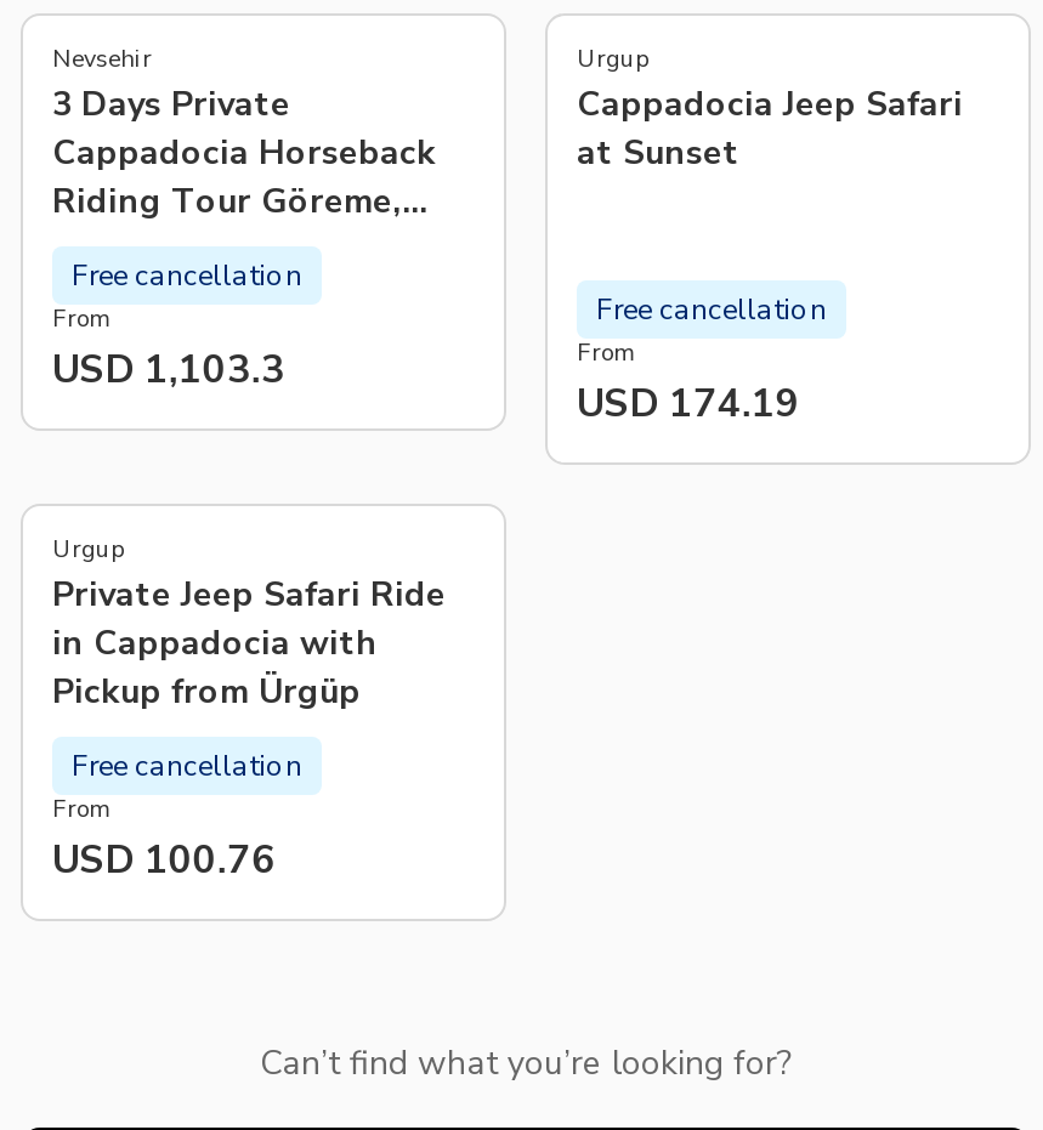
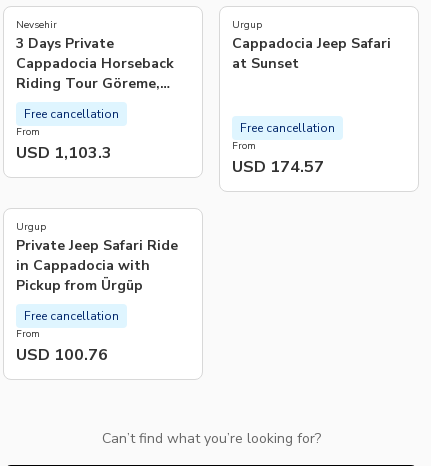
- USD 174.19
+ USD 174.57
